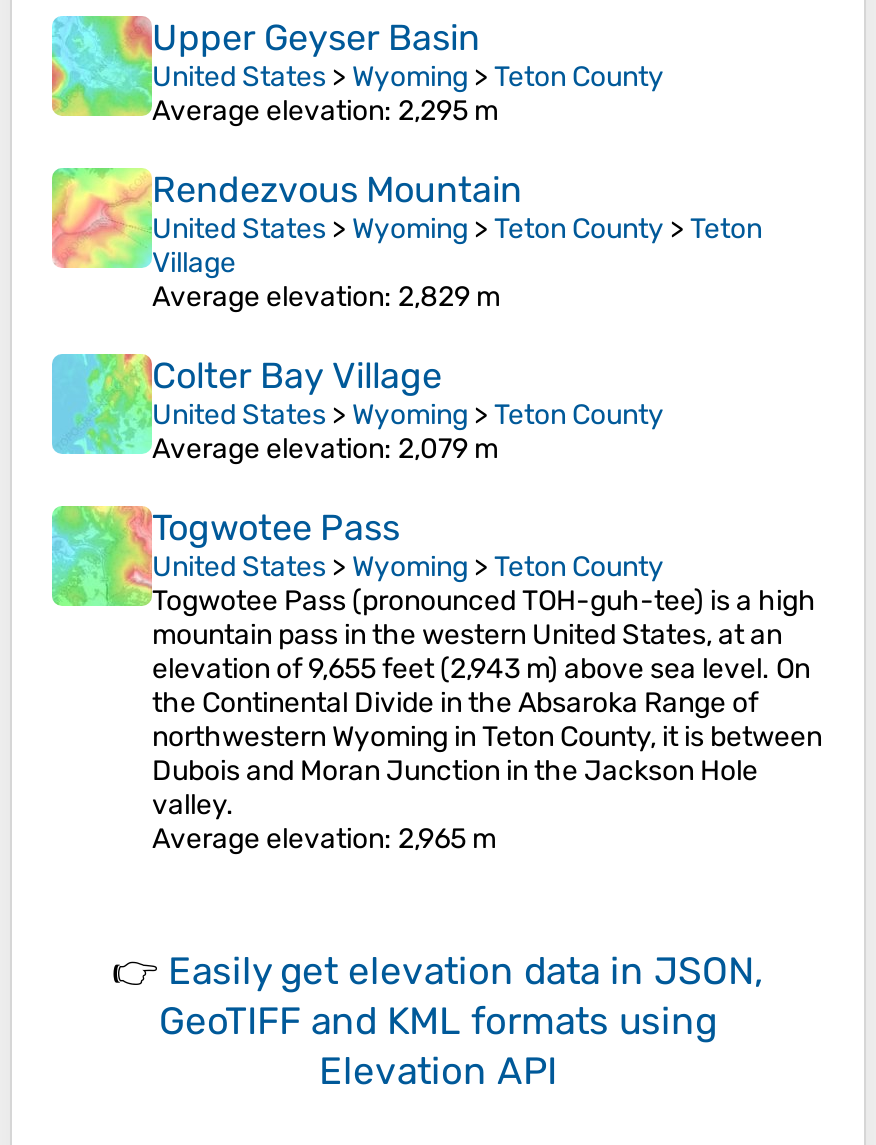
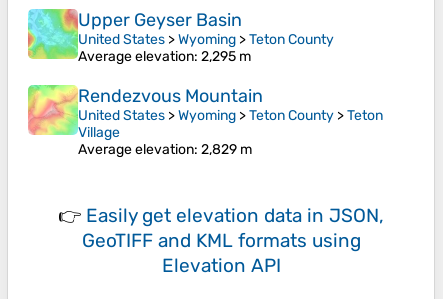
- [image]
- Colter Bay Village
- United States > Wyoming > Teton County
- Average elevation: 2,079 m
- Togwotee Pass
- United States > Wyoming > Teton County
- Togwotee Pass (pronounced TOH-guh-tee) is a high
- mountain pass in the western United States, at an
- elevation of 9,655 feet (2,943 m) above sea level. On
- the Continental Divide in the Absaroka Range of
- northwestern Wyoming in Teton County, it is between
- Dubois and Moran Junction in the Jackson Hole
- valley.
- Average elevation: 2,965 m

- [image]
